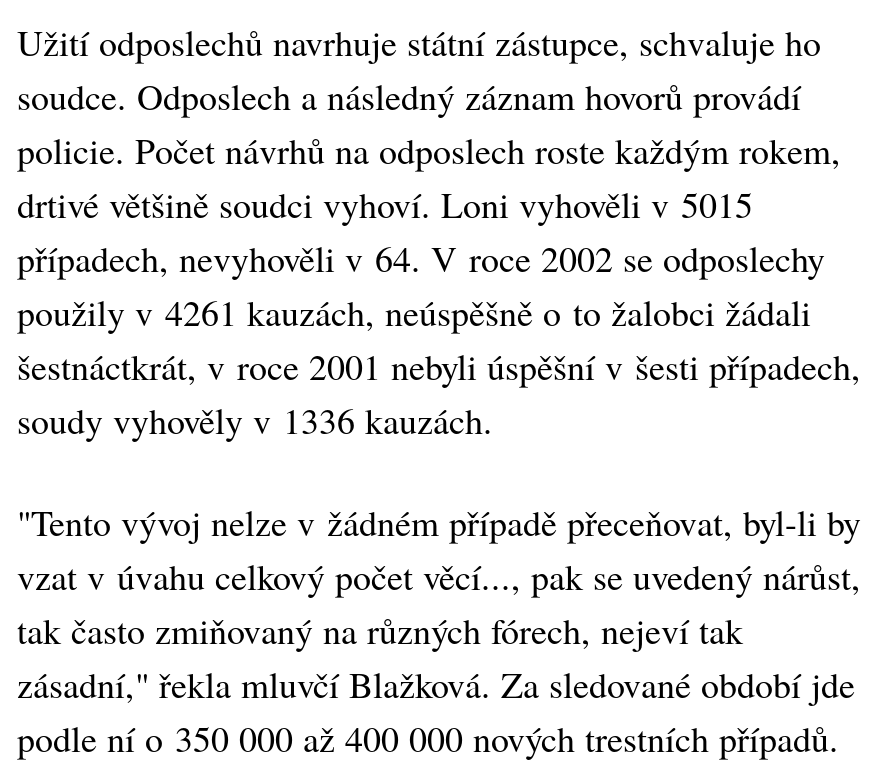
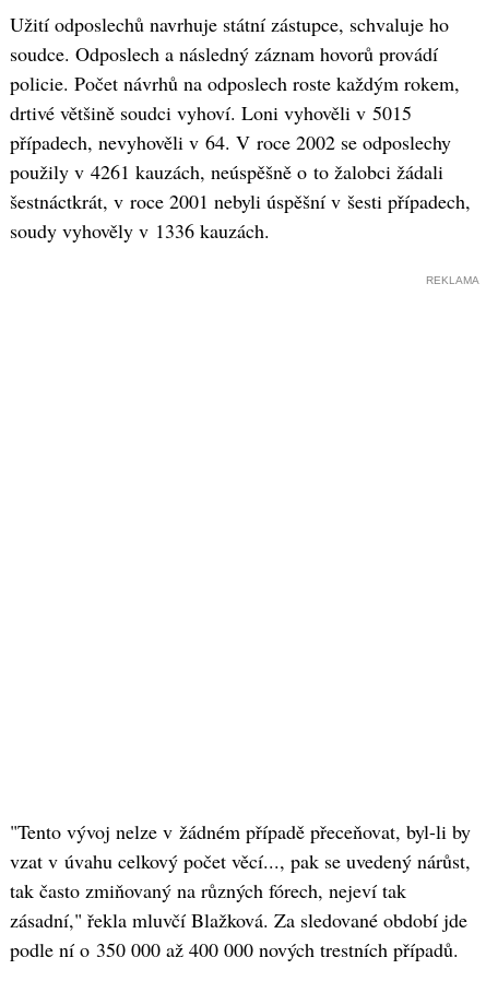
+ REKLAMA
